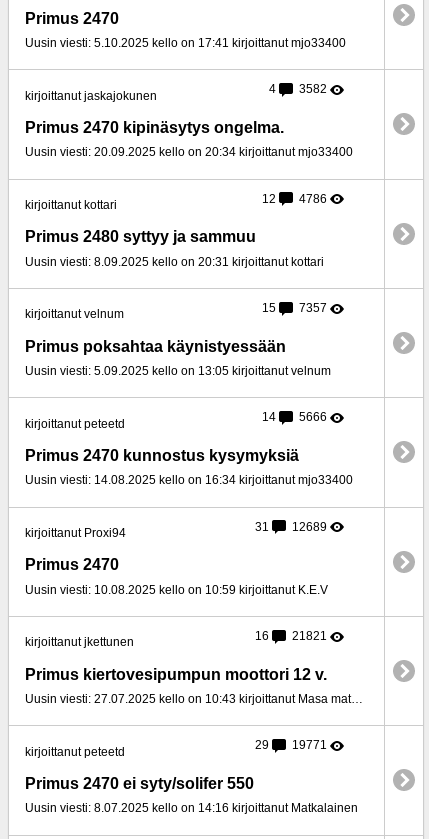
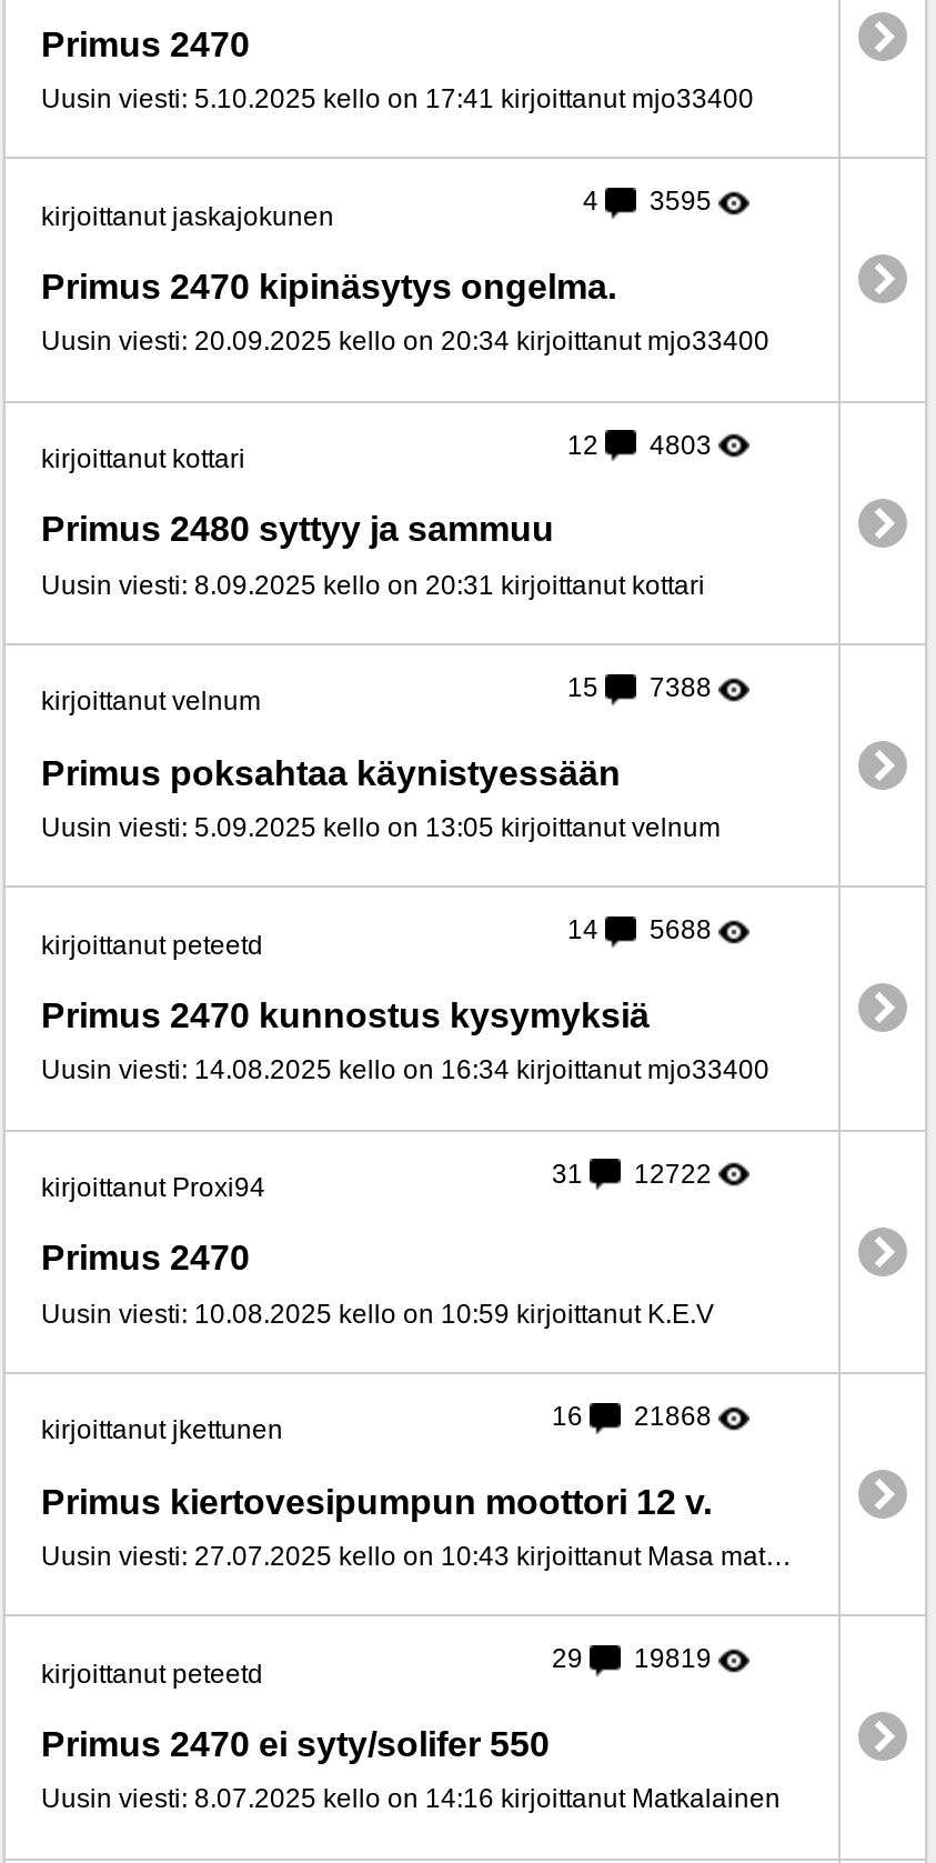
- 4 3582
+ 4 3595

- 12 4786
+ 12 4803

- 15 7357
+ 15 7388

- 14 5666
+ 14 5688

- 31 12689
+ 31 12722

- 16 21821
+ 16 21868

- 29 19771
+ 29 19819
